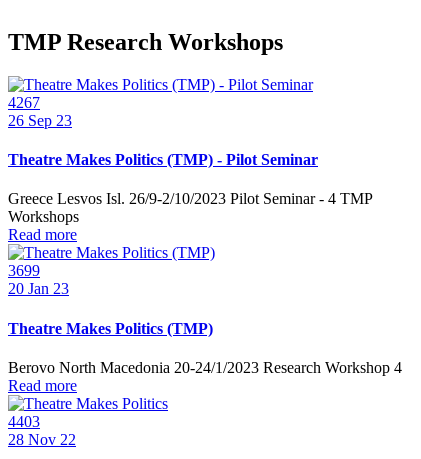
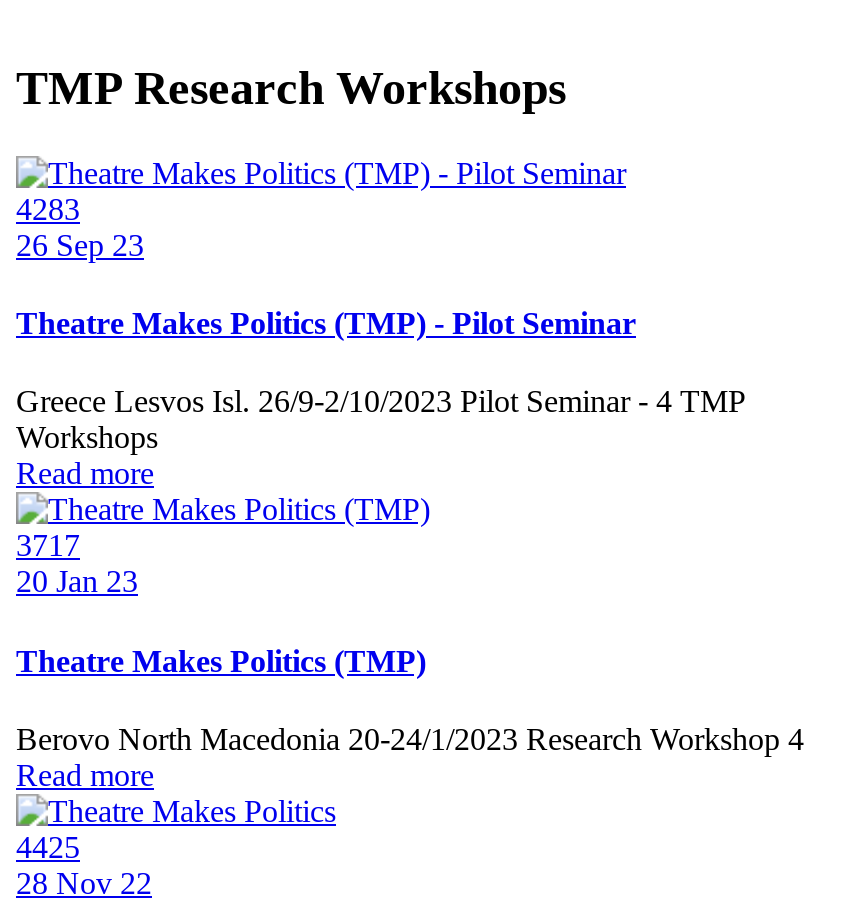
- 4267
+ 4283

- 3699
+ 3717

- 4403
+ 4425
